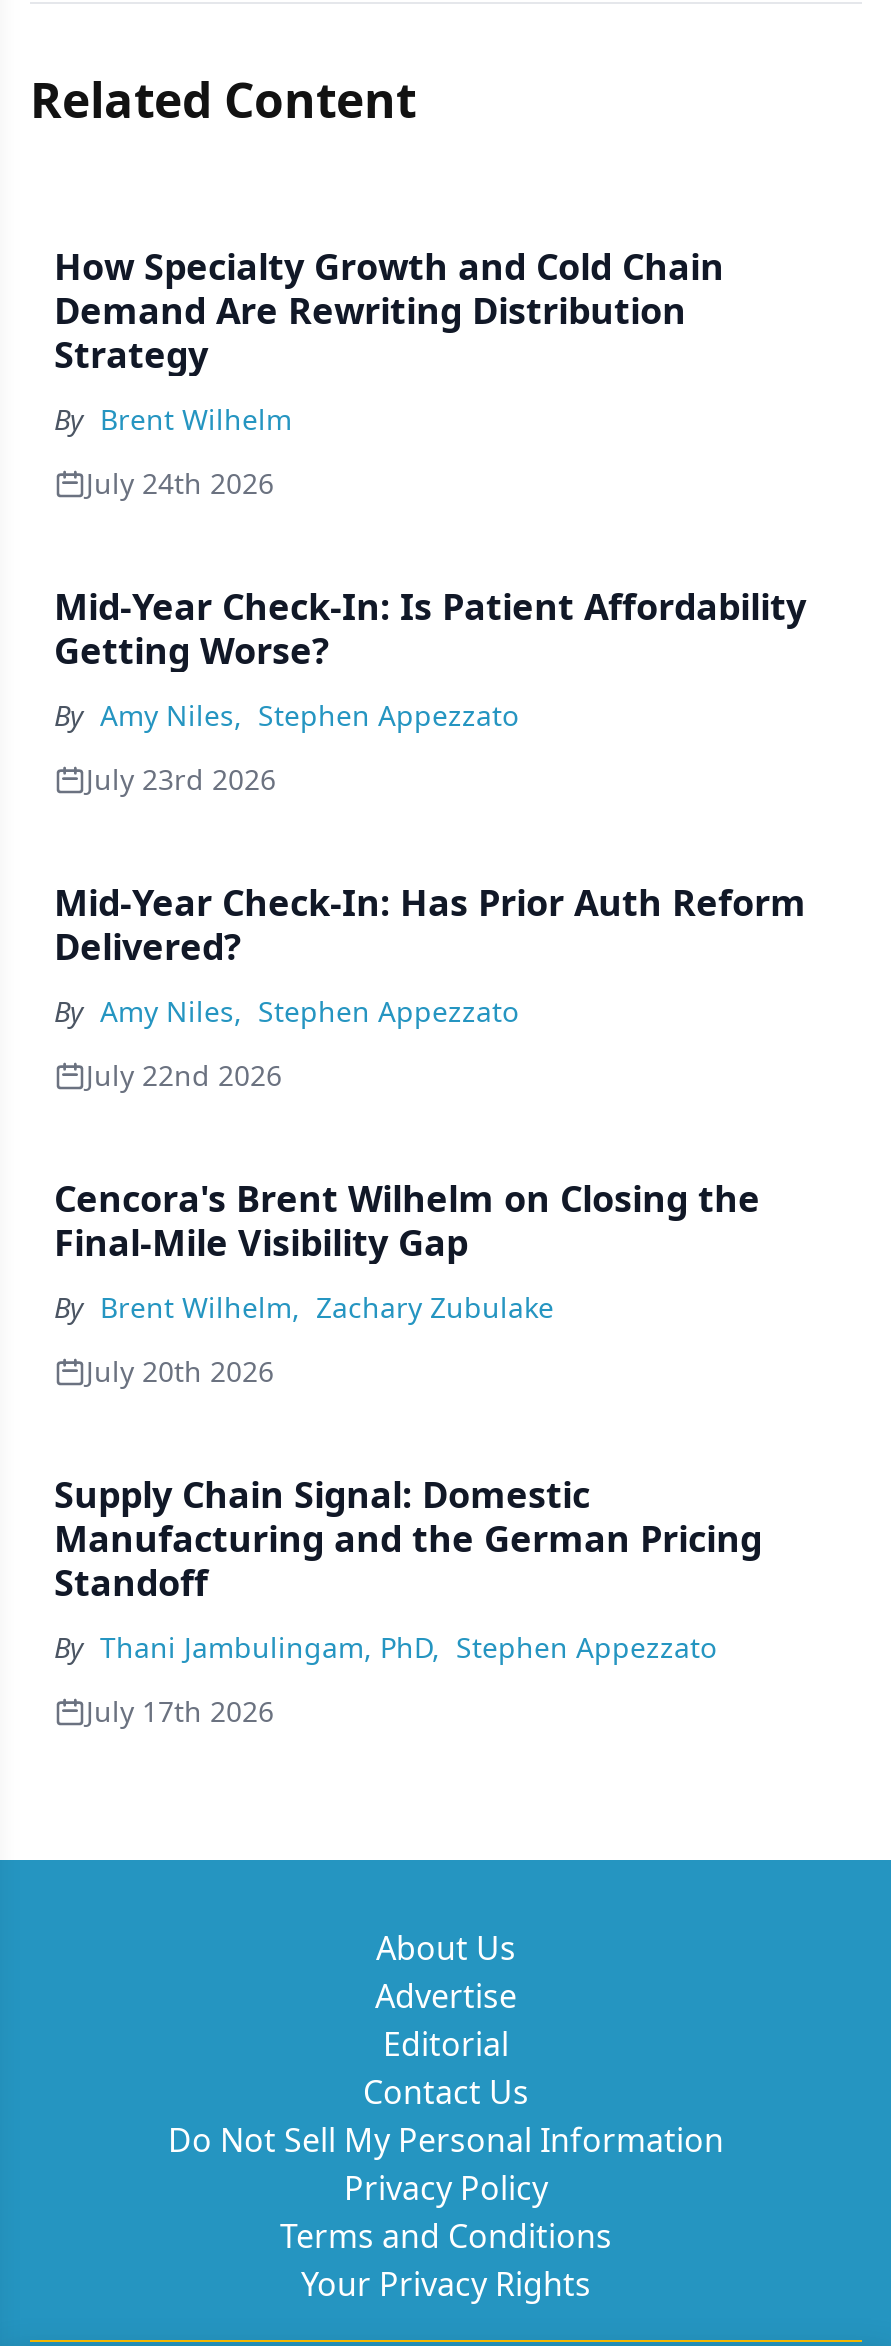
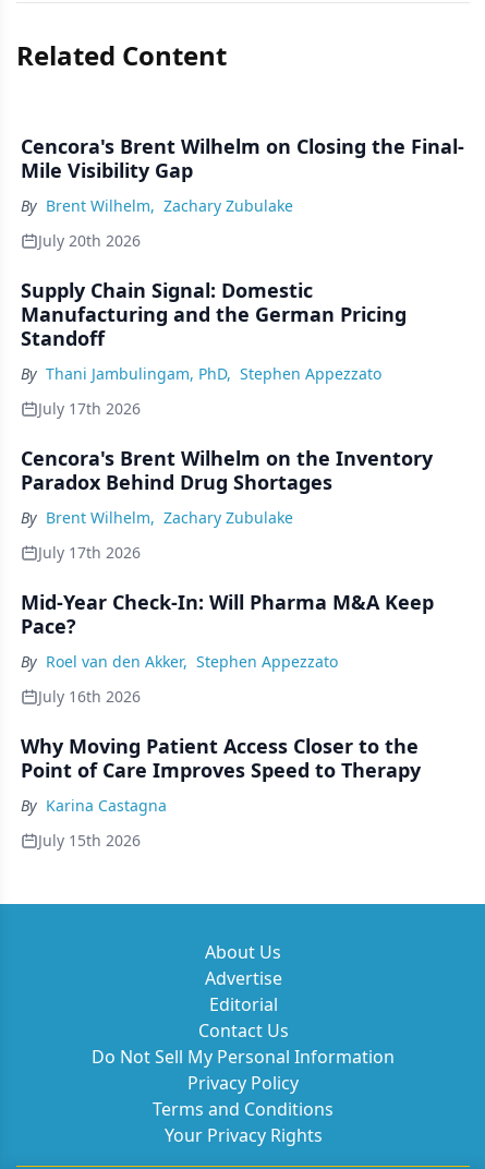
- How Specialty Growth and Cold Chain
- Demand Are Rewriting Distribution
- Strategy
- By Brent Wilhelm
- July 24th 2026
- Mid-Year Check-In: Is Patient Affordability
- Getting Worse?
- By Amy Niles, Stephen Appezzato
- July 23rd 2026
- Mid-Year Check-In: Has Prior Auth Reform
- Delivered?
- By Amy Niles, Stephen Appezzato
- July 22nd 2026
- Cencora's Brent Wilhelm on Closing the
- Final-Mile Visibility Gap
+ Cencora's Brent Wilhelm on Closing the Final-
+ Mile Visibility Gap

moved up: By Brent Wilhelm, Zachary Zubulake | July 20th 2026

moved up: Supply Chain Signal: Domestic | Manufacturing and the German Pricing | Standoff | By Thani Jambulingam, PhD, Stephen Appezzato | July 17th 2026

+ Cencora's Brent Wilhelm on the Inventory
+ Paradox Behind Drug Shortages
+ By Brent Wilhelm, Zachary Zubulake
+ July 17th 2026
+ Mid-Year Check-In: Will Pharma M&A Keep
+ Pace?
+ By Roel van den Akker, Stephen Appezzato
+ July 16th 2026
+ Why Moving Patient Access Closer to the
+ Point of Care Improves Speed to Therapy
+ By Karina Castagna
+ July 15th 2026
